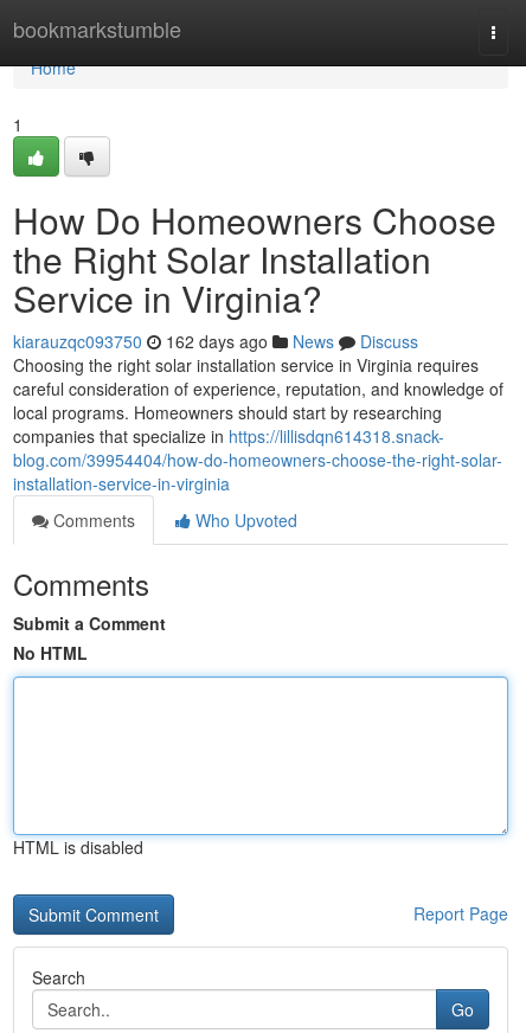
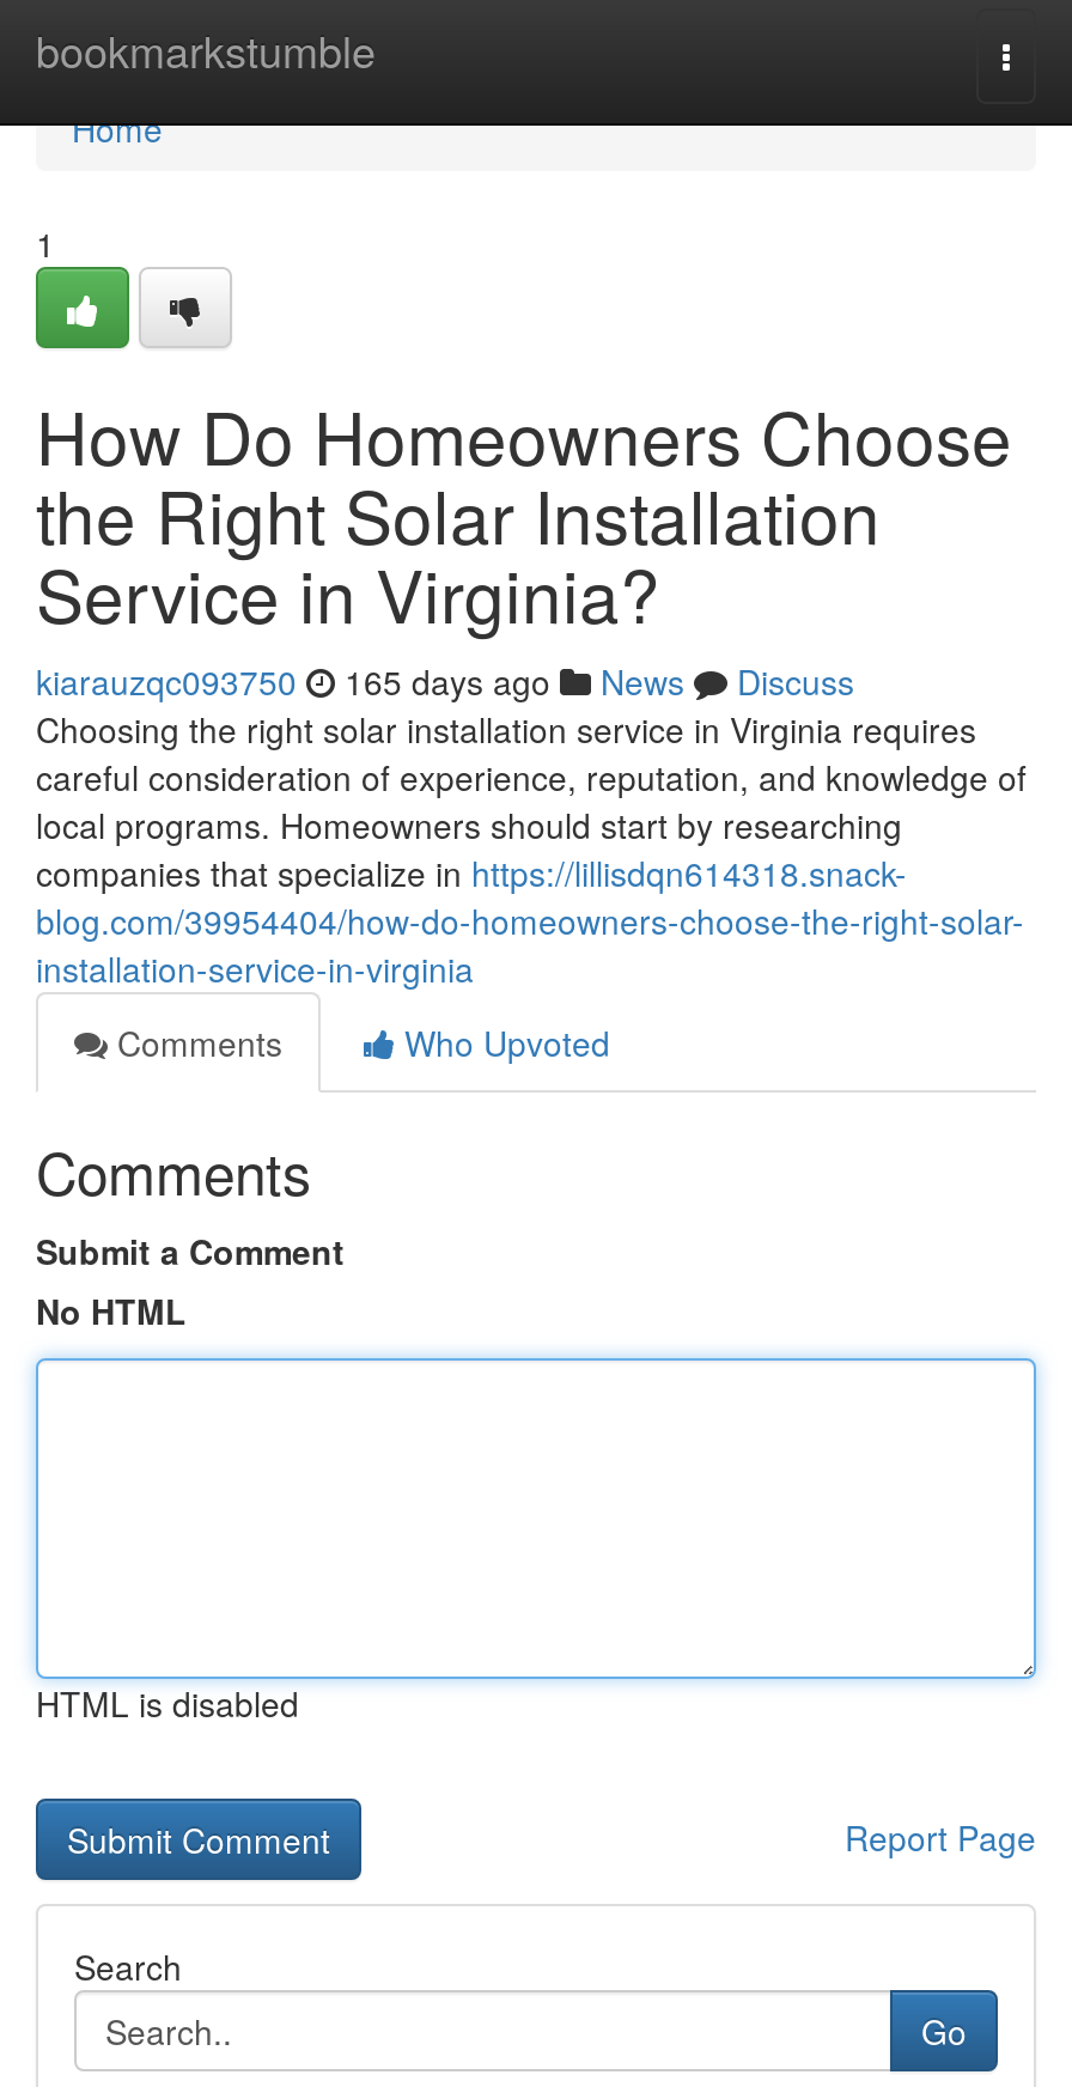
- kiarauzqc093750 162 days ago News Discuss
+ kiarauzqc093750 165 days ago News Discuss
